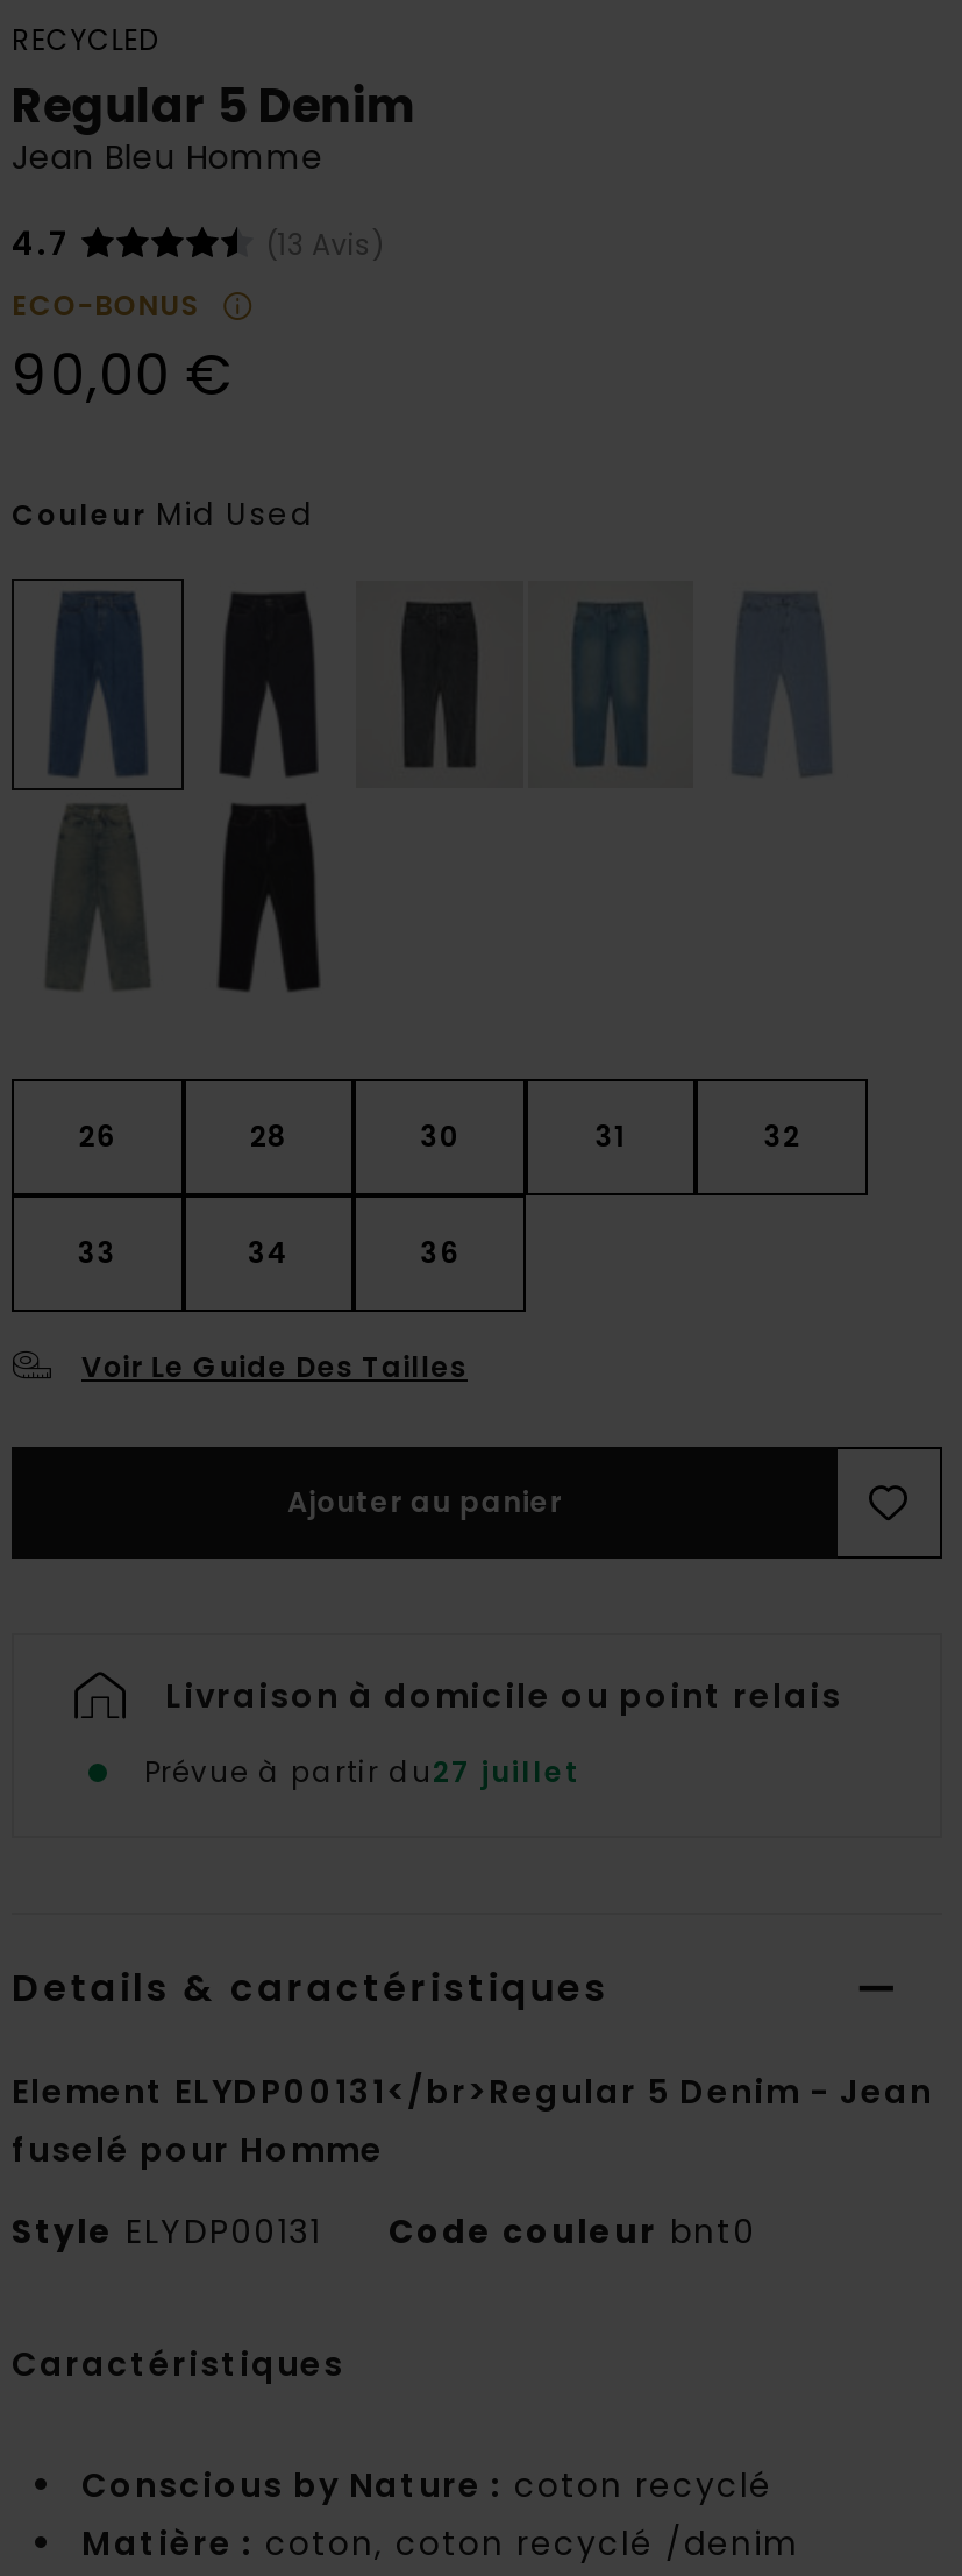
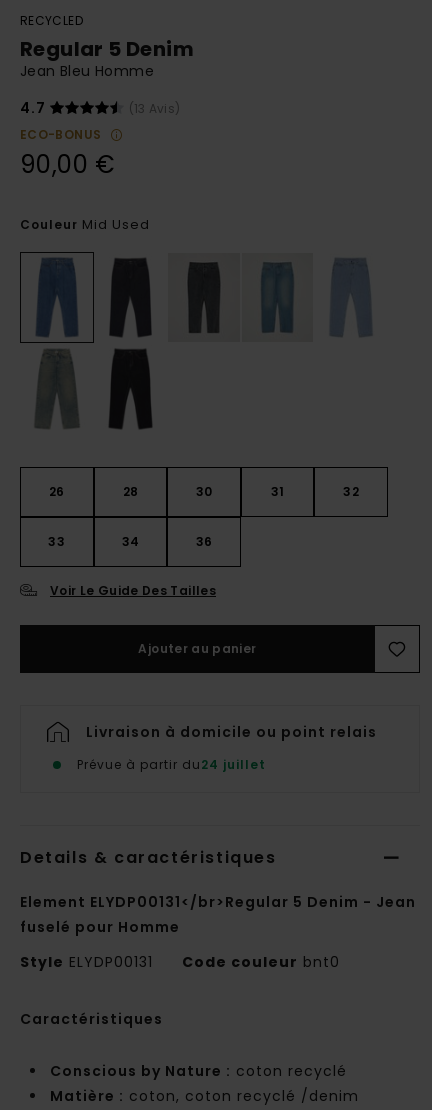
- Prévue à partir du27 juillet
+ Prévue à partir du24 juillet
